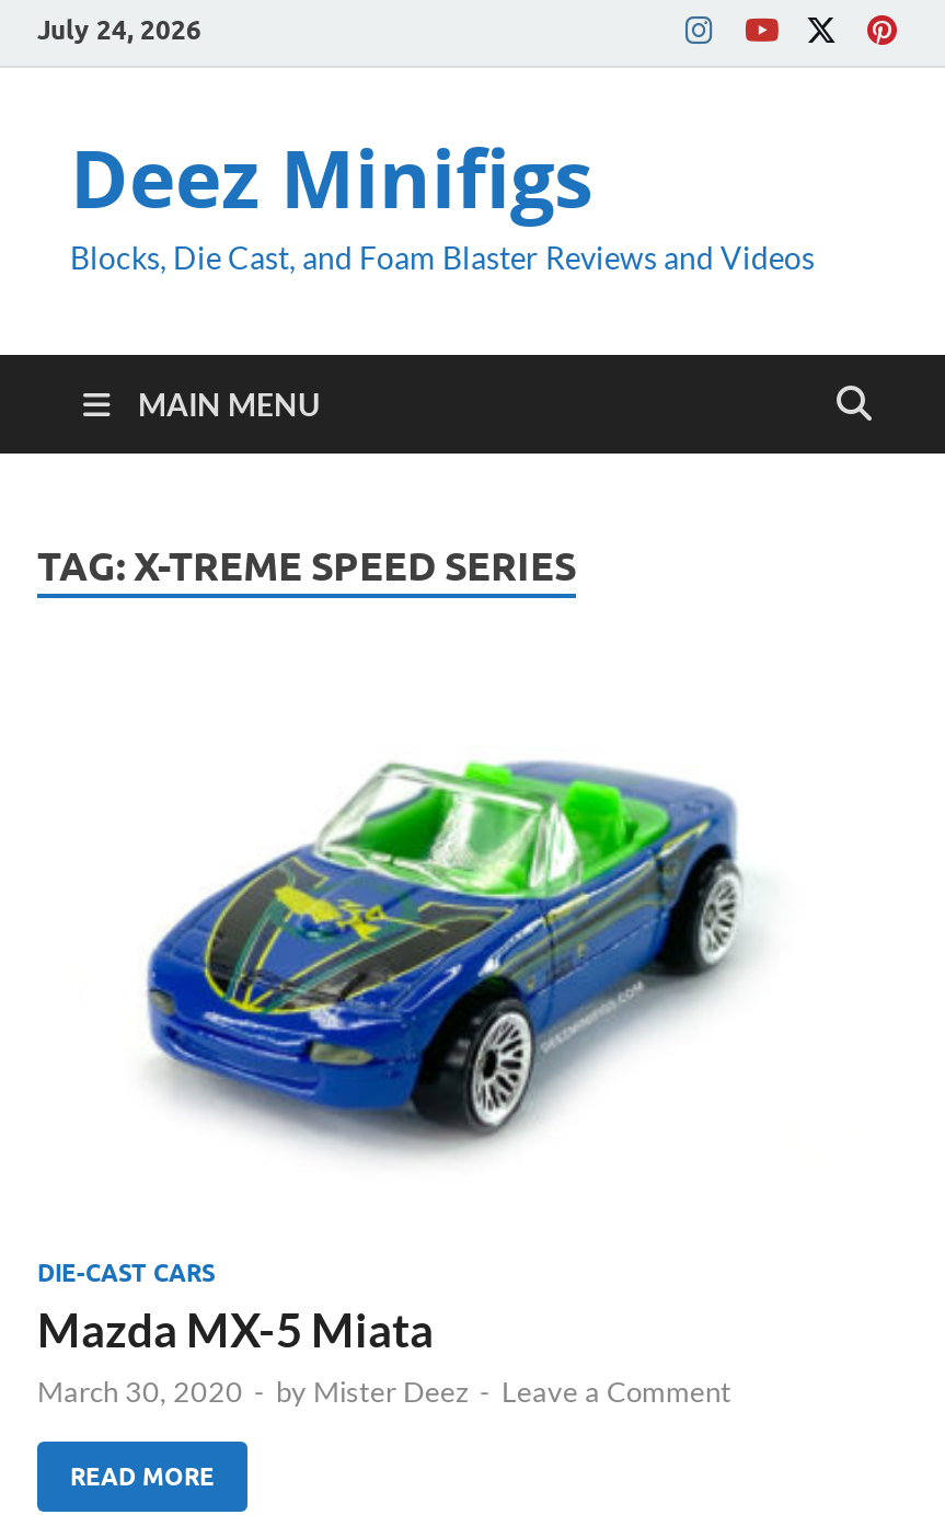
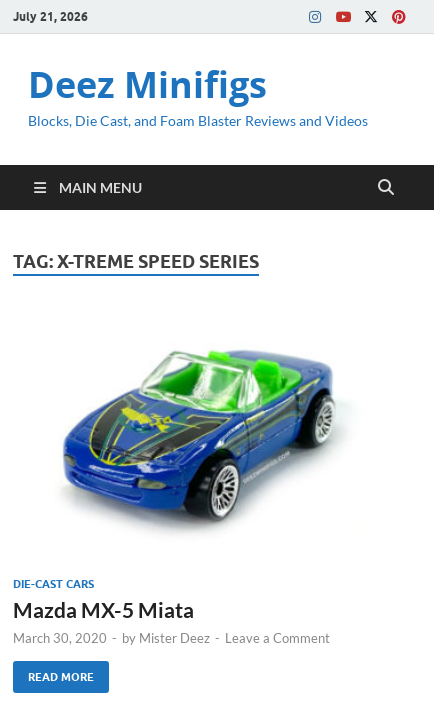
- July 24, 2026
+ July 21, 2026
